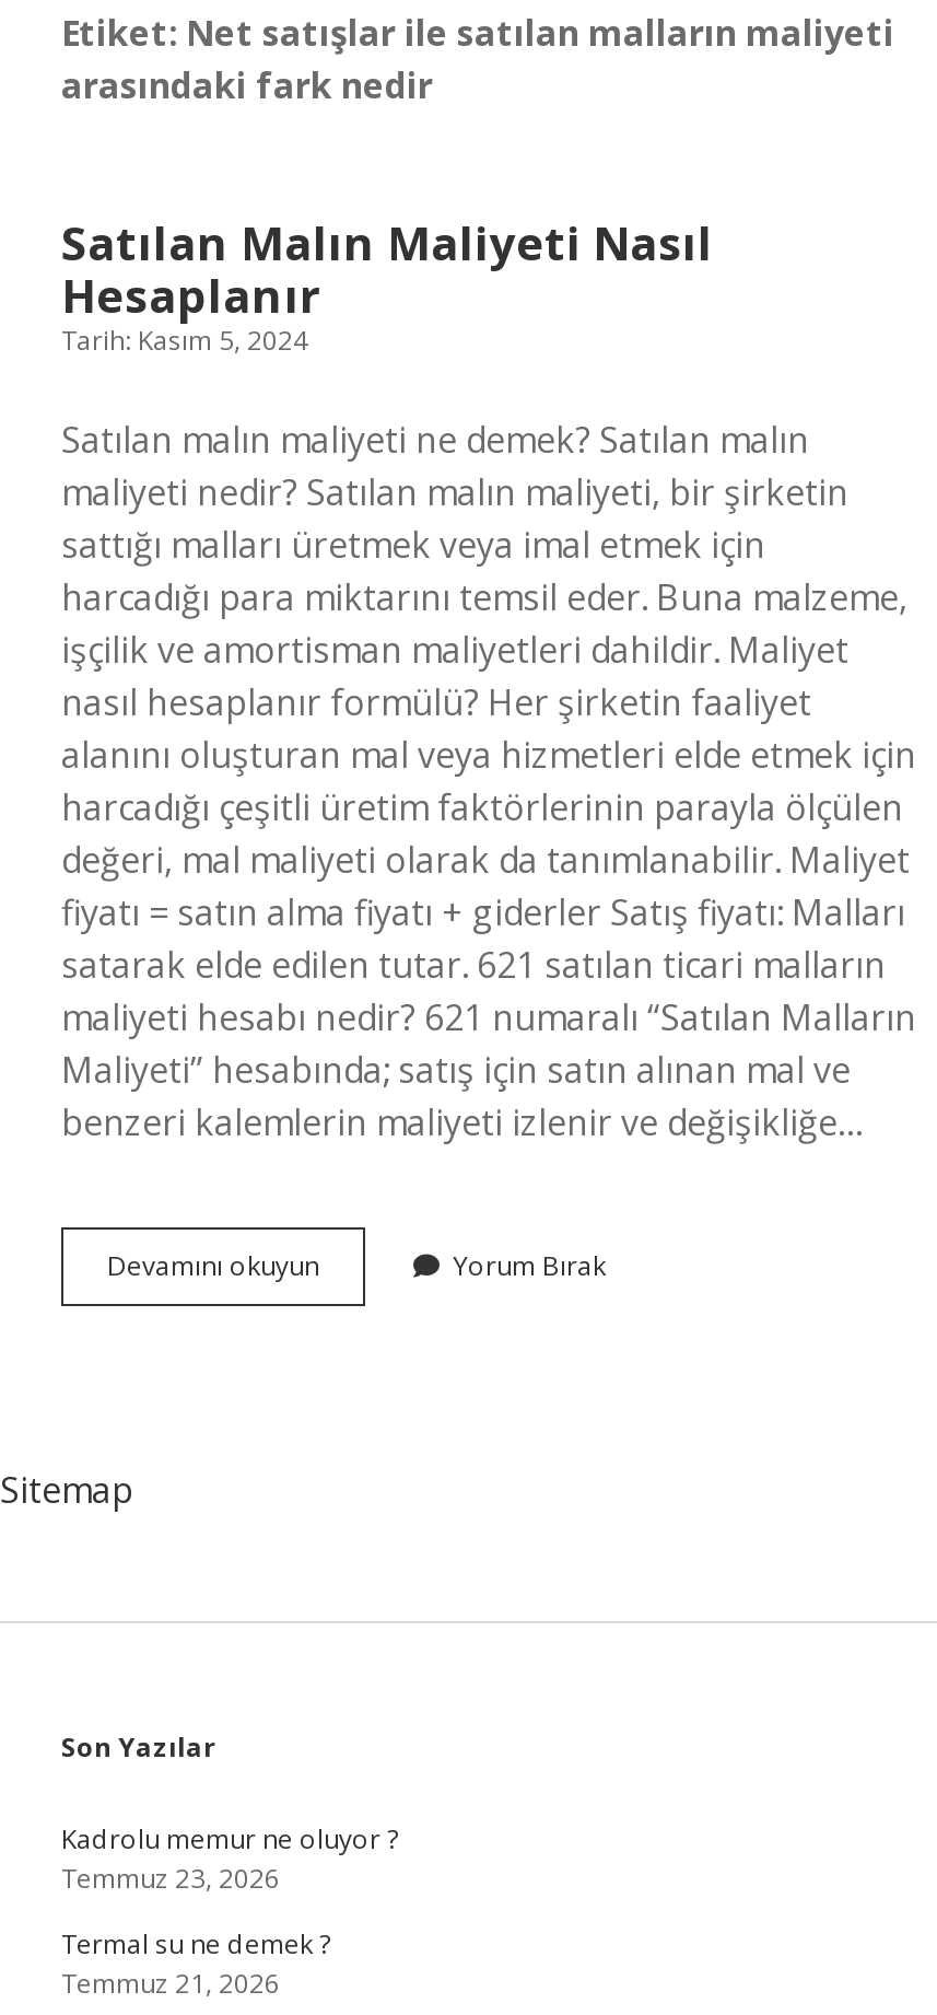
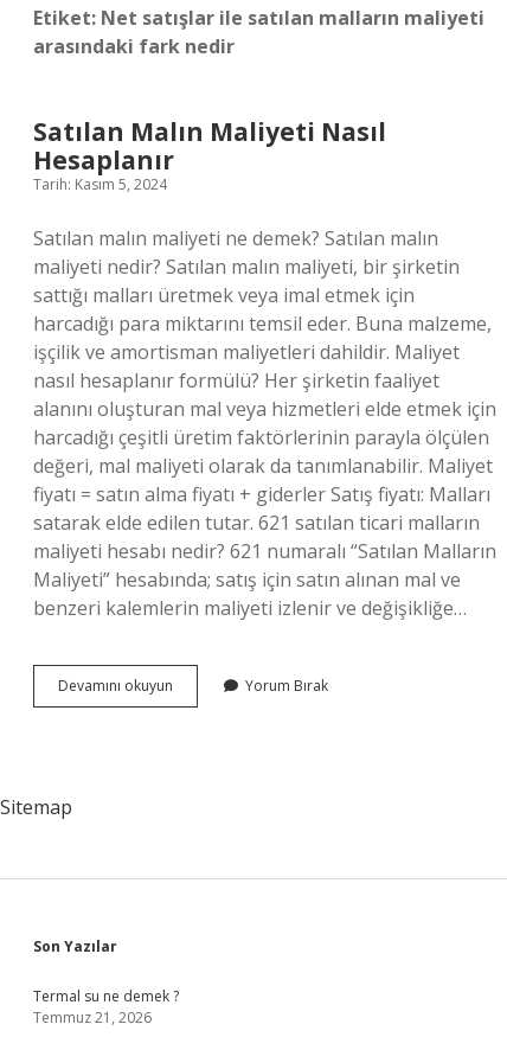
- Kadrolu memur ne oluyor ?
- Temmuz 23, 2026
